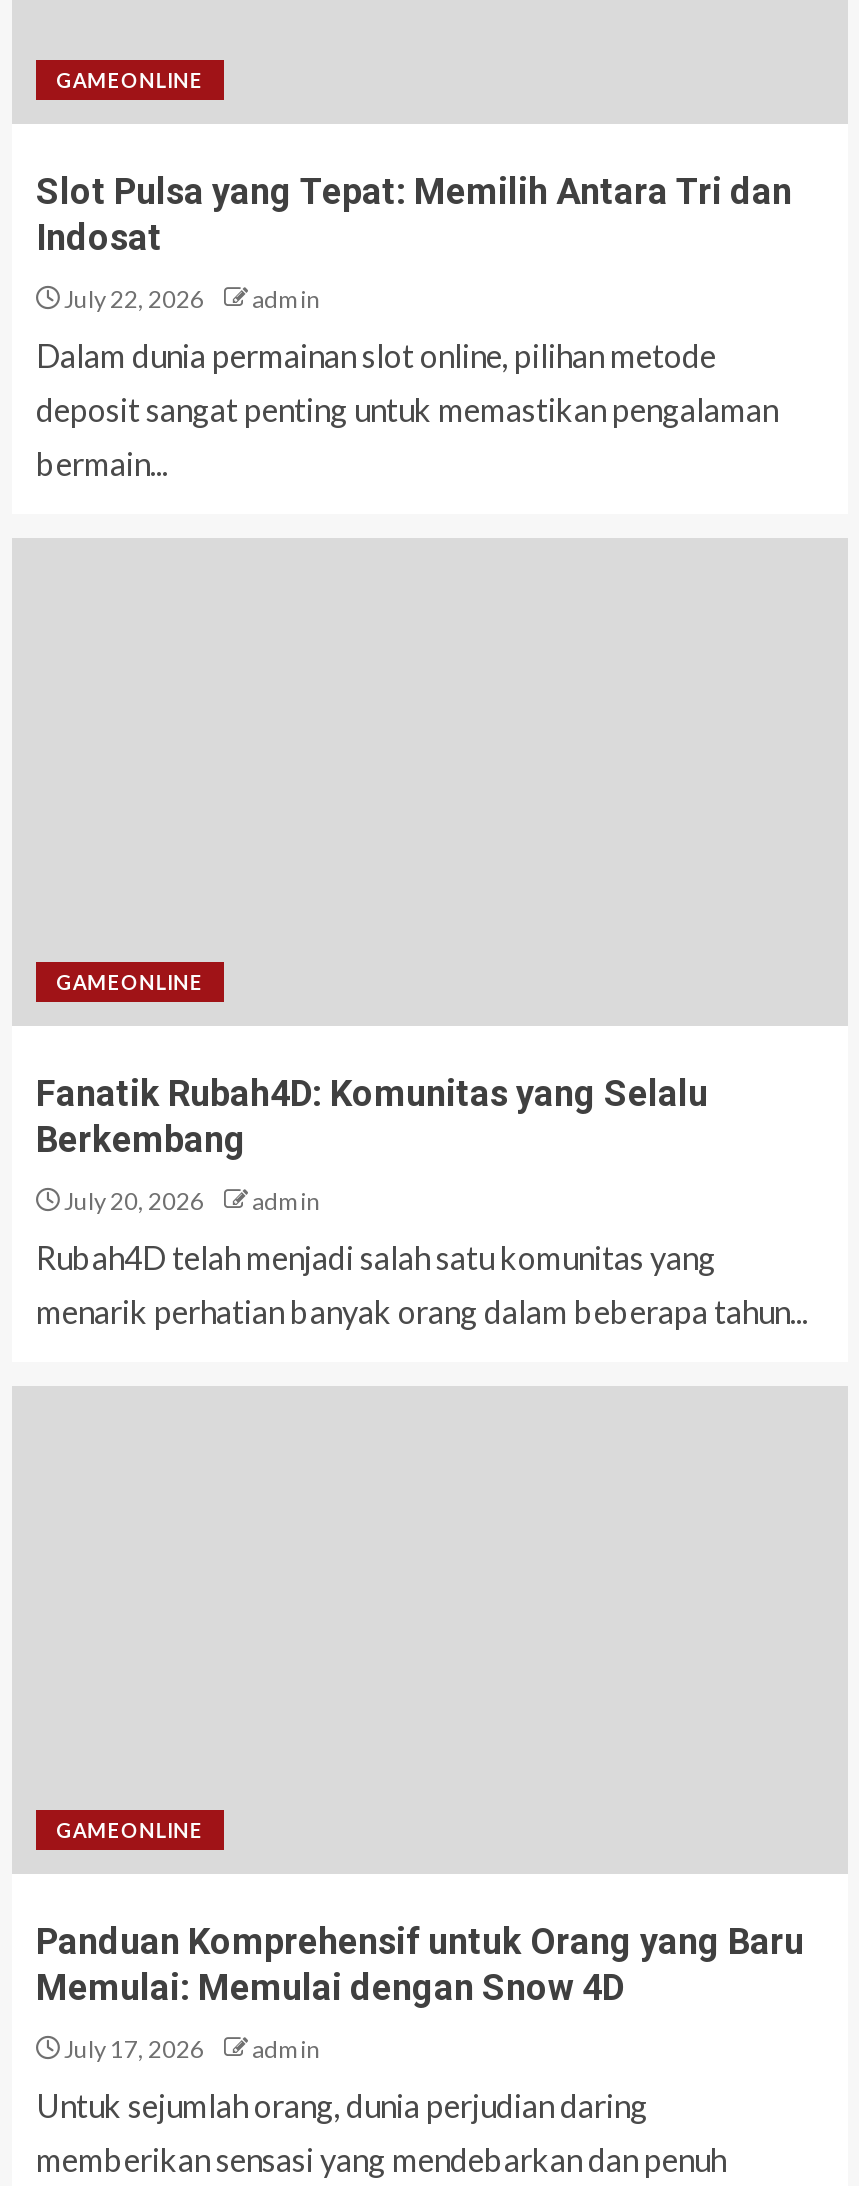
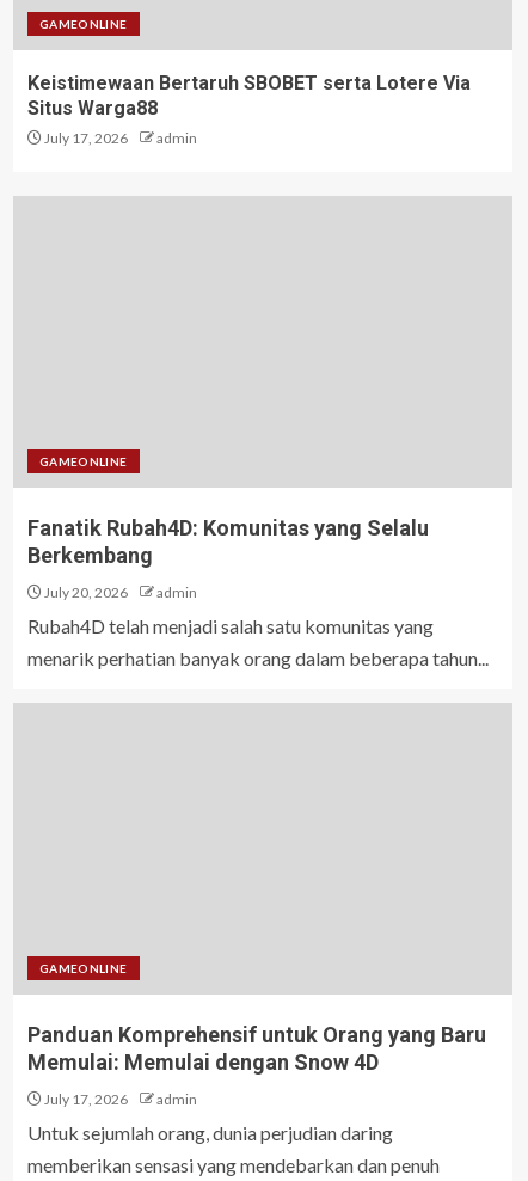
- Slot Pulsa yang Tepat: Memilih Antara Tri dan
- Indosat
- July 22, 2026
+ Keistimewaan Bertaruh SBOBET serta Lotere Via
+ Situs Warga88
+ July 17, 2026

- Dalam dunia permainan slot online, pilihan metode
- deposit sangat penting untuk memastikan pengalaman
- bermain...
